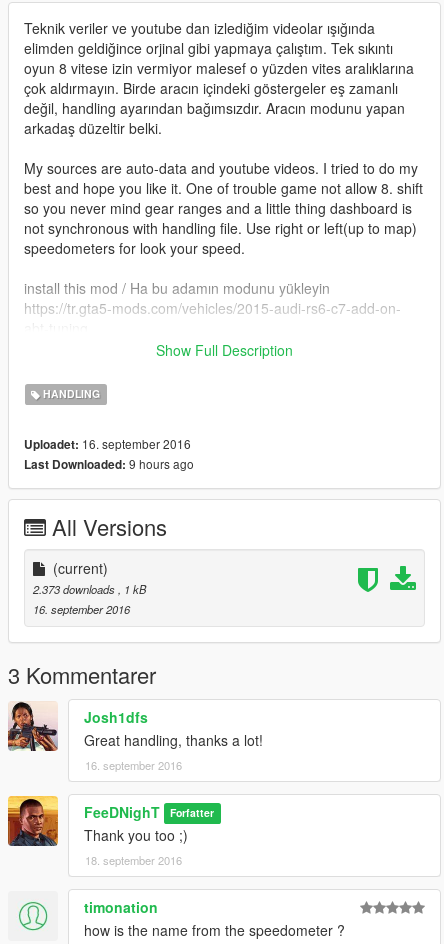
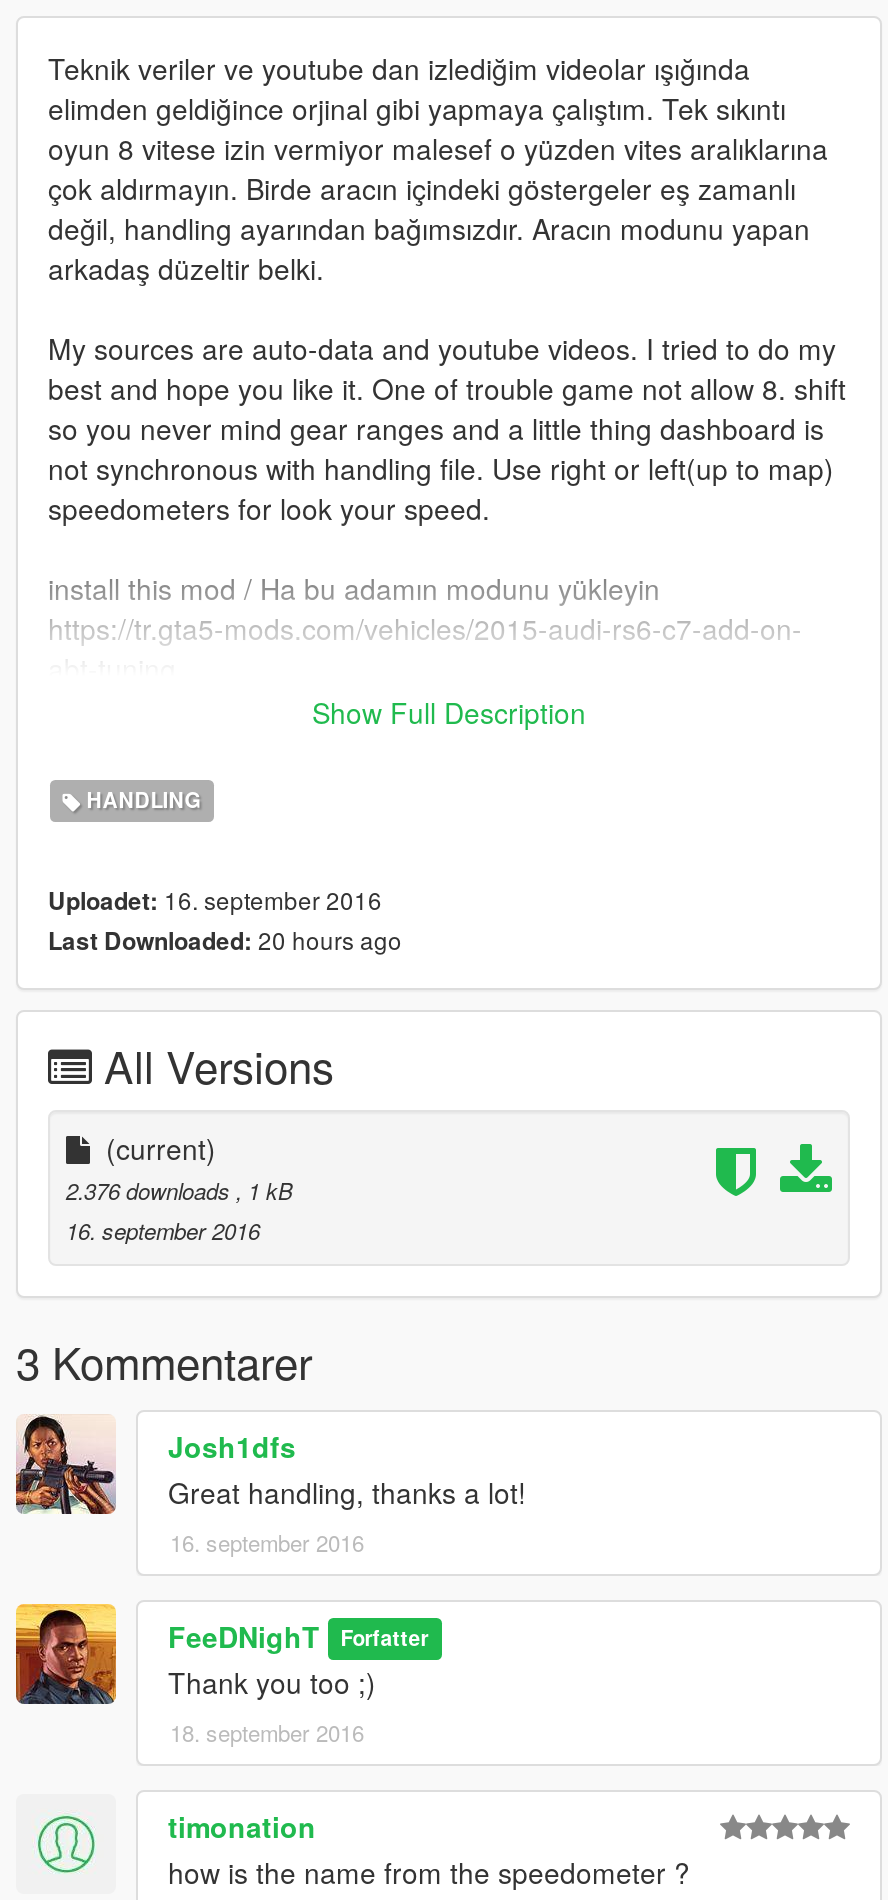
- Last Downloaded: 9 hours ago
+ Last Downloaded: 20 hours ago

- 2.373 downloads, 1 kB
+ 2.376 downloads, 1 kB
